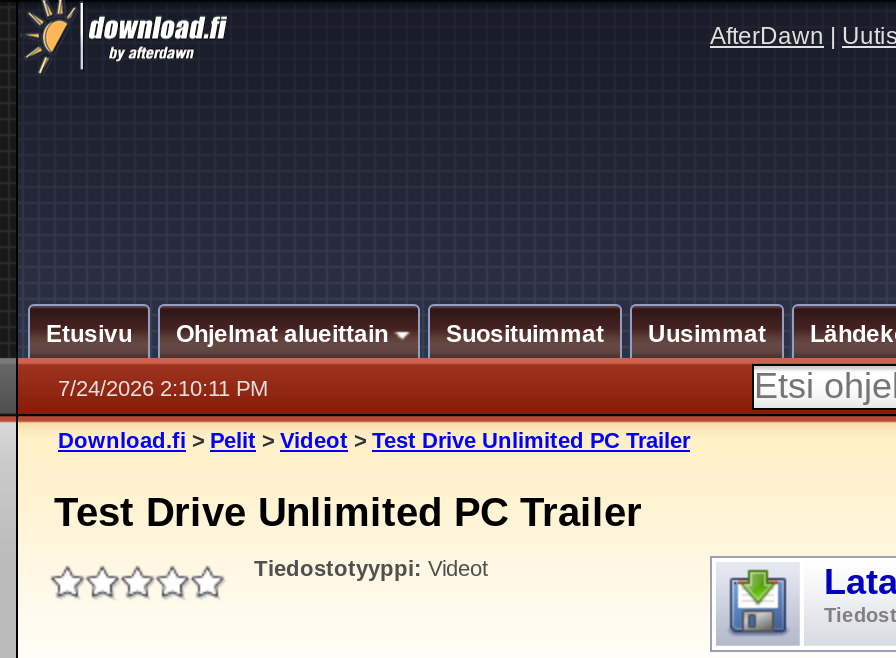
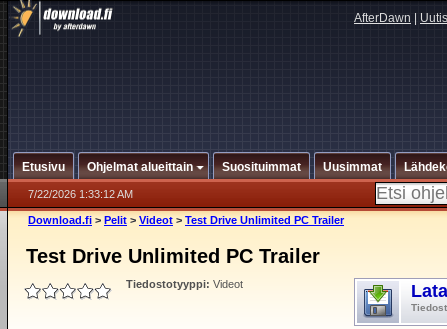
- 7/24/2026 2:10:11 PM
+ 7/22/2026 1:33:12 AM
